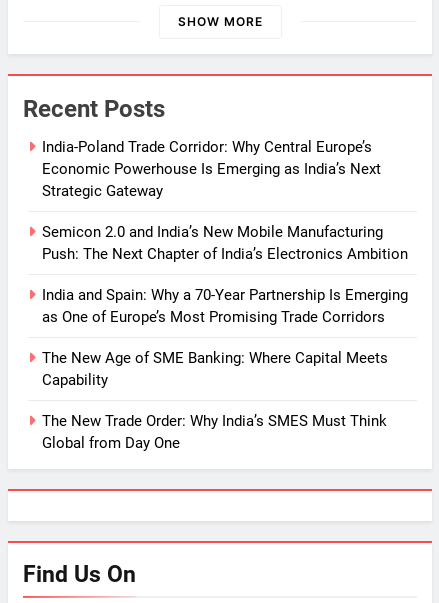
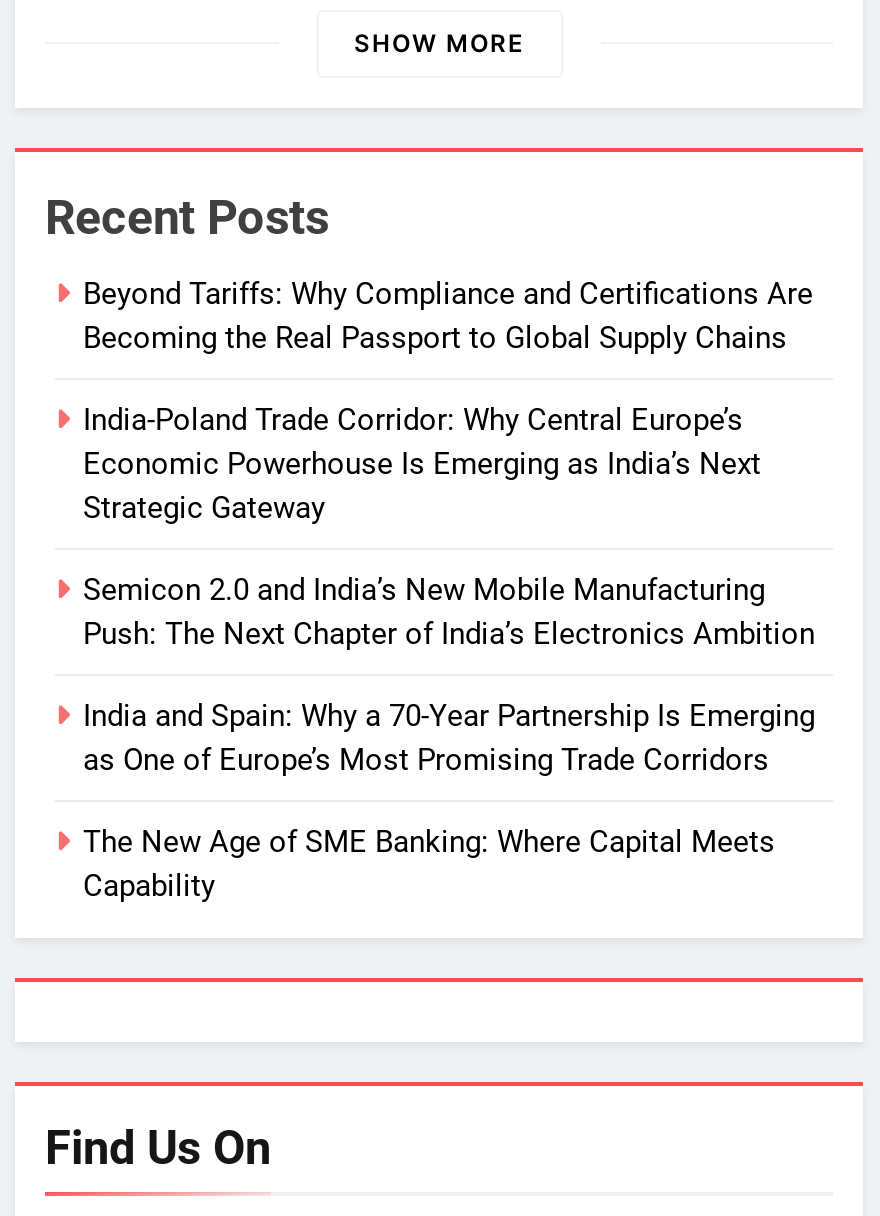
+ Beyond Tariffs: Why Compliance and Certifications Are
+ Becoming the Real Passport to Global Supply Chains

moved down: India-Poland Trade Corridor: Why Central Europe’s | Economic Powerhouse Is Emerging as India’s Next | Strategic Gateway | ... | The New Age of SME Banking: Where Capital Meets | Capability

- The New Trade Order: Why India’s SMES Must Think
- Global from Day One
